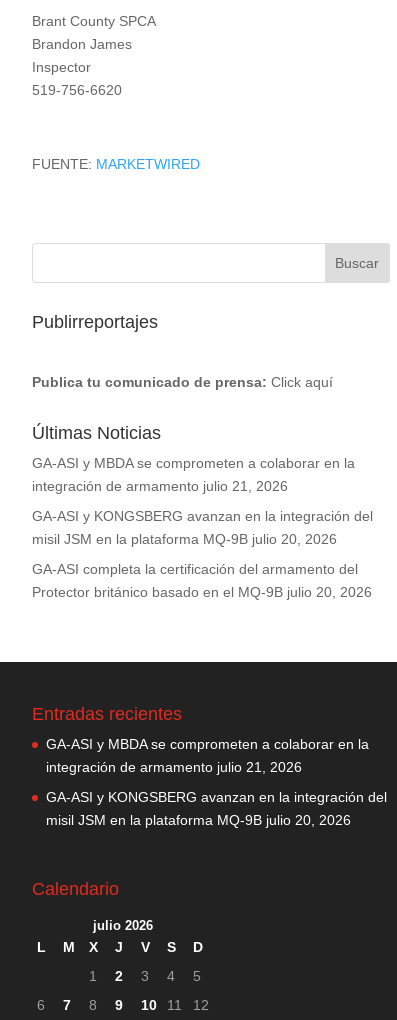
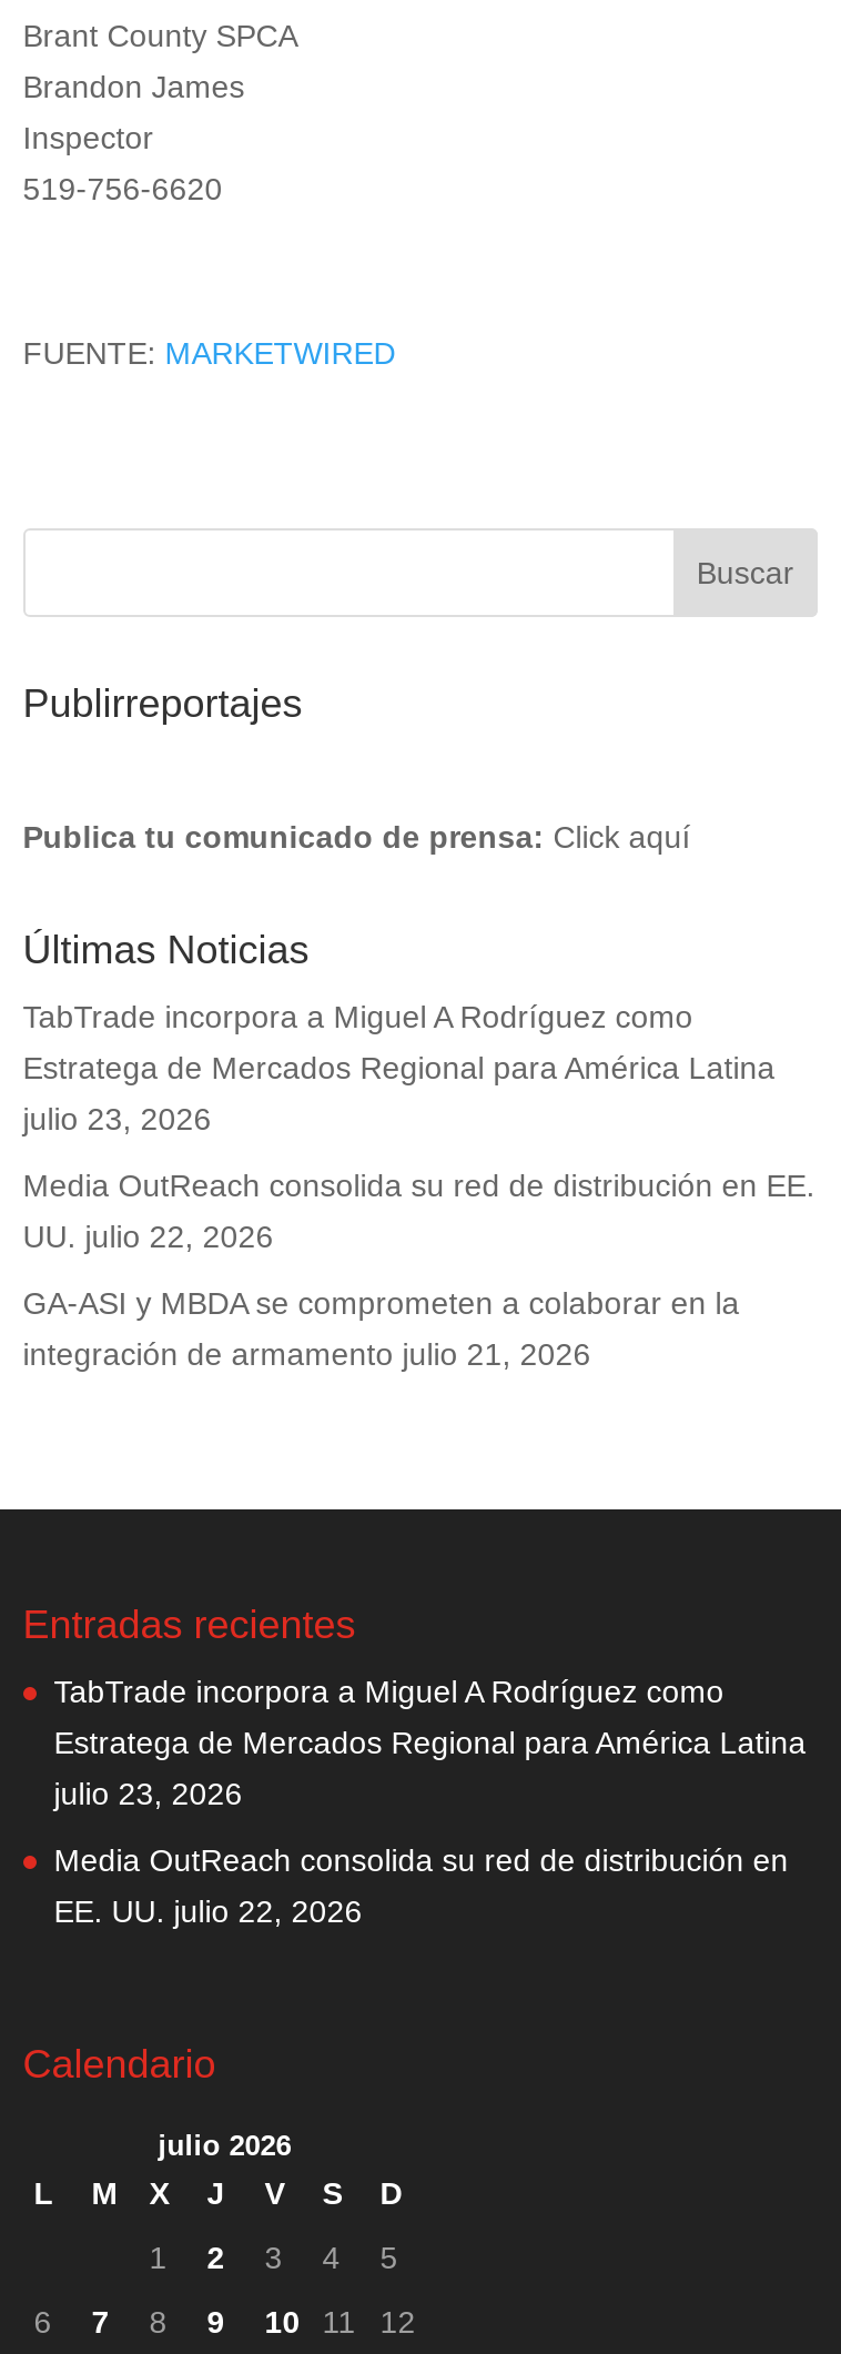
+ TabTrade incorpora a Miguel A Rodríguez como
+ Estratega de Mercados Regional para América Latina
+ julio 23, 2026
+ Media OutReach consolida su red de distribución en EE.
+ UU. julio 22, 2026

moved down: GA-ASI y MBDA se comprometen a colaborar en la | integración de armamento julio 21, 2026

- GA-ASI y KONGSBERG avanzan en la integración del
- misil JSM en la plataforma MQ-9B julio 20, 2026
- GA-ASI completa la certificación del armamento del
- Protector británico basado en el MQ-9B julio 20, 2026

- GA-ASI y MBDA se comprometen a colaborar en la
- integración de armamento julio 21, 2026
+ TabTrade incorpora a Miguel A Rodríguez como
+ Estratega de Mercados Regional para América Latina
+ julio 23, 2026

- GA-ASI y KONGSBERG avanzan en la integración del
- misil JSM en la plataforma MQ-9B julio 20, 2026
+ Media OutReach consolida su red de distribución en
+ EE. UU. julio 22, 2026
